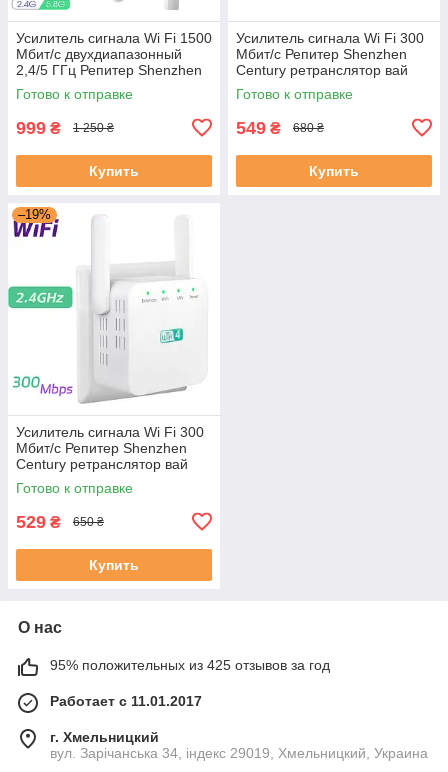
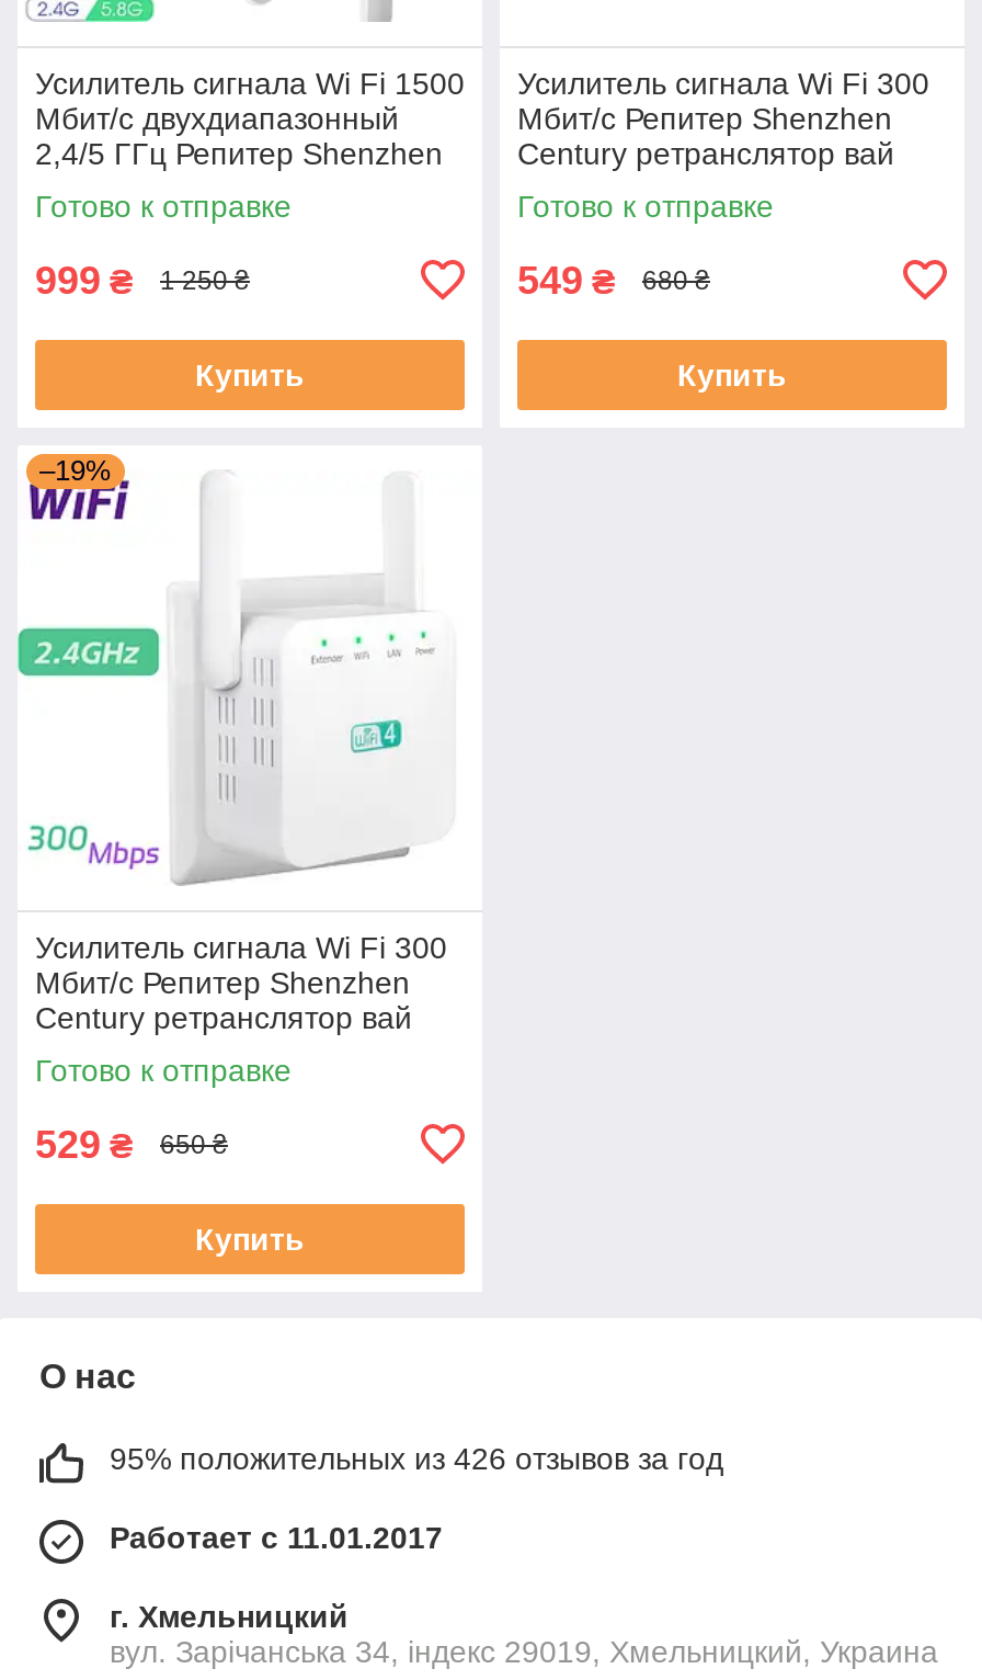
- 95% положительных из 425 отзывов за год
+ 95% положительных из 426 отзывов за год
